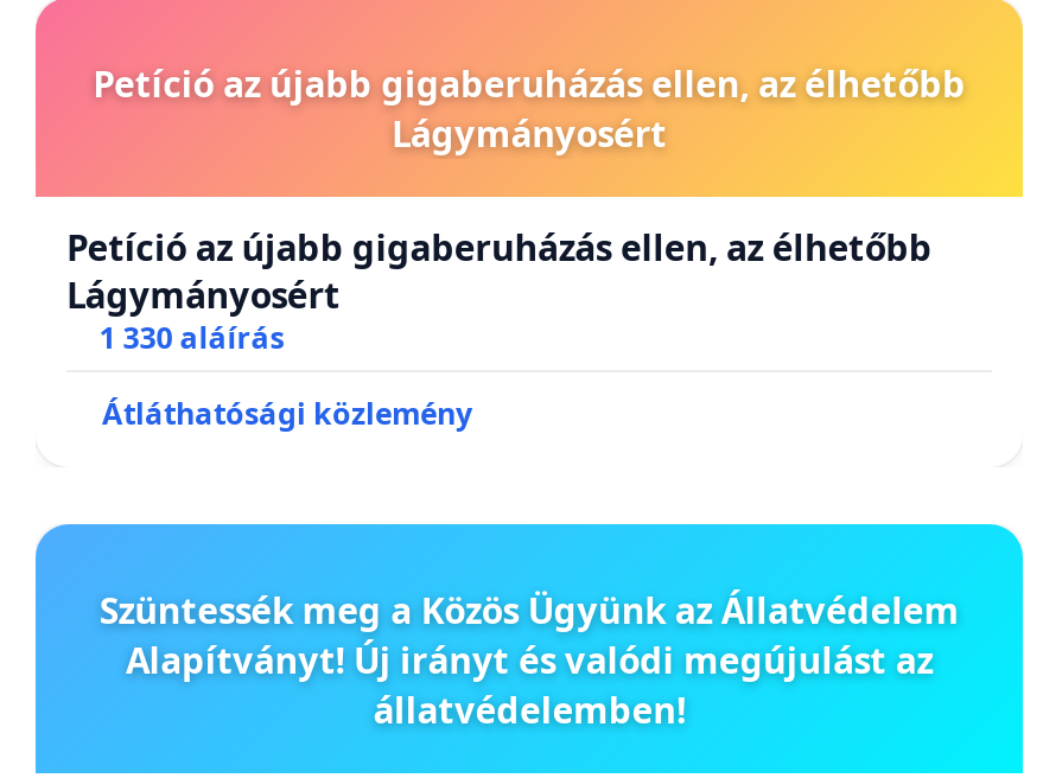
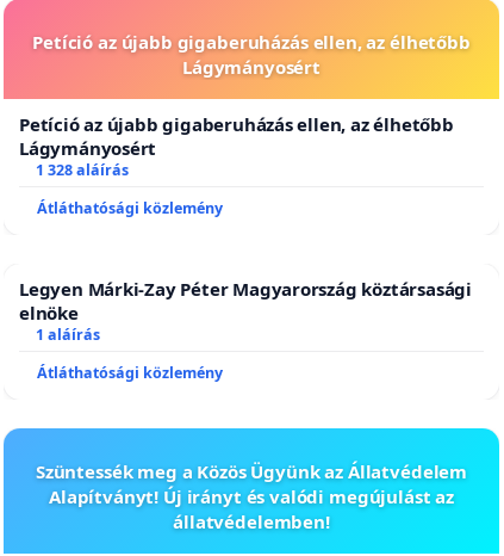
- 1 330 aláírás
+ 1 328 aláírás
+ Átláthatósági közlemény
+ Legyen Márki-Zay Péter Magyarország köztársasági
+ elnöke
+ 1 aláírás
